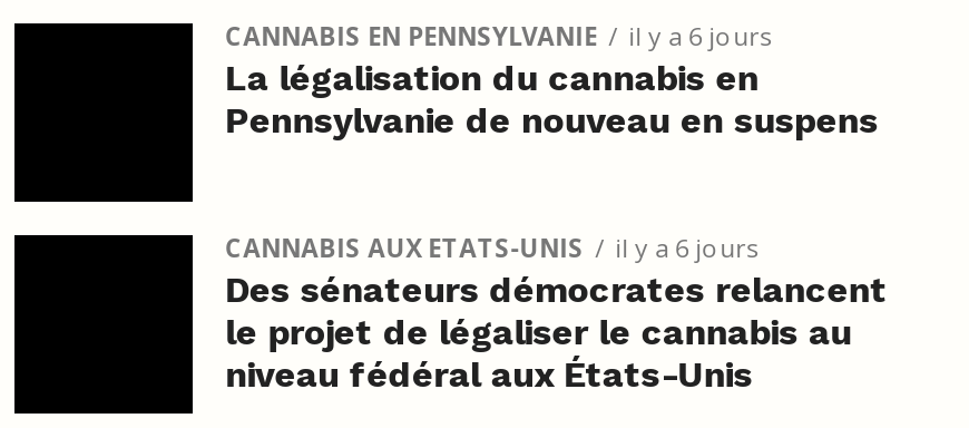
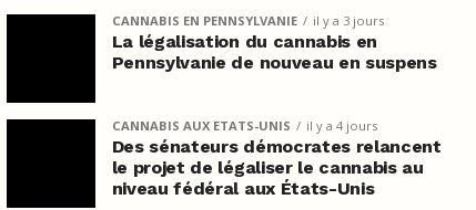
- CANNABIS EN PENNSYLVANIE il y a 6 jours
+ CANNABIS EN PENNSYLVANIE il y a 3 jours

- CANNABIS AUX ETATS-UNIS il y a 6 jours
+ CANNABIS AUX ETATS-UNIS il y a 4 jours
